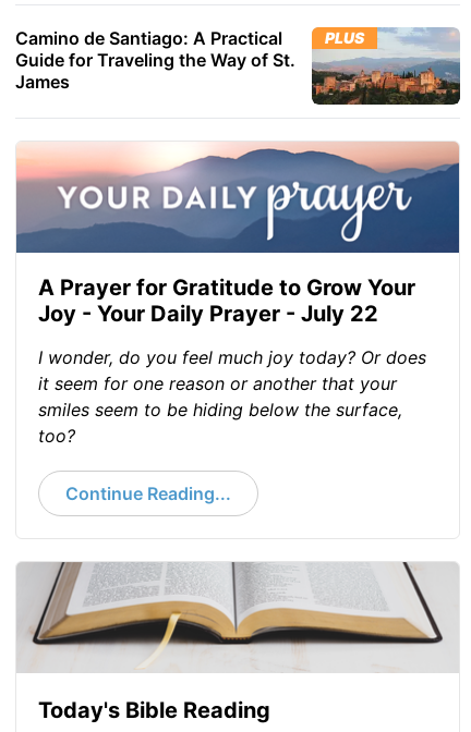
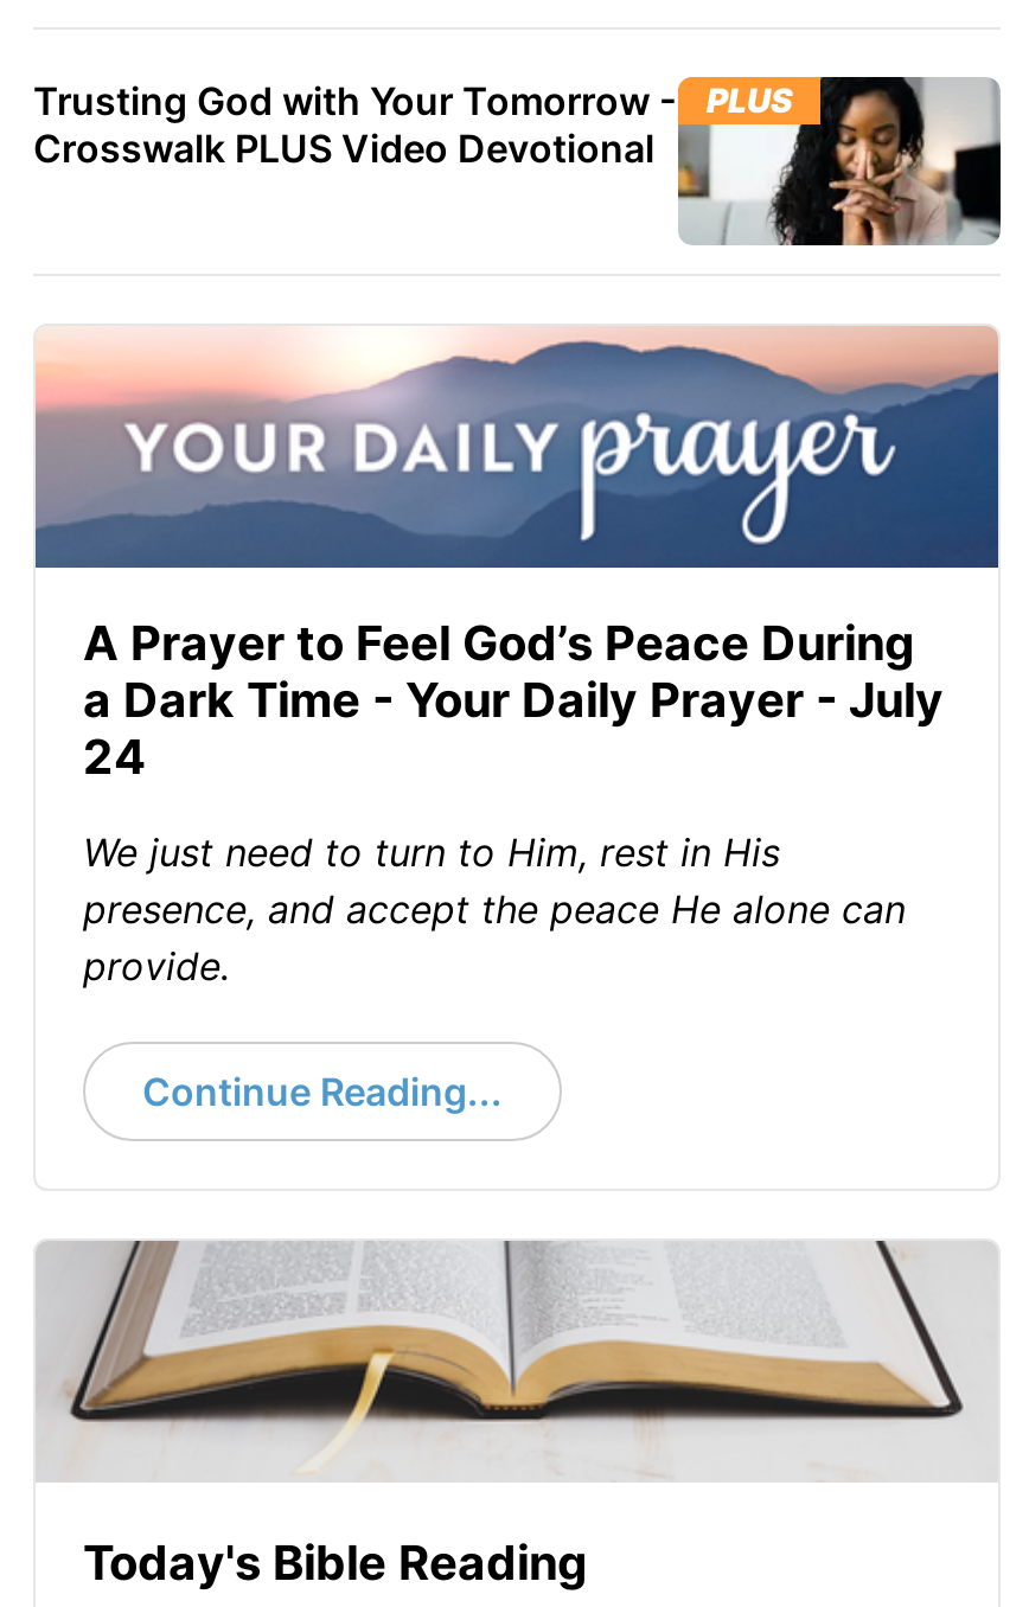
- [image]
- Camino de Santiago: A Practical
- Guide for Traveling the Way of St.
- James
+ [image]
+ Trusting God with Your Tomorrow -
+ Crosswalk PLUS Video Devotional

- A Prayer for Gratitude to Grow Your
- Joy - Your Daily Prayer - July 22
+ A Prayer to Feel God’s Peace During
+ a Dark Time - Your Daily Prayer - July
+ 24

- I wonder, do you feel much joy today? Or does
- it seem for one reason or another that your
- smiles seem to be hiding below the surface,
- too?
+ We just need to turn to Him, rest in His
+ presence, and accept the peace He alone can
+ provide.
